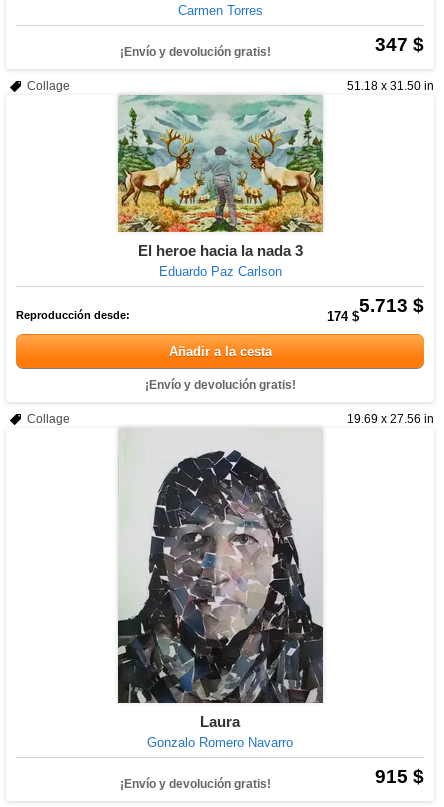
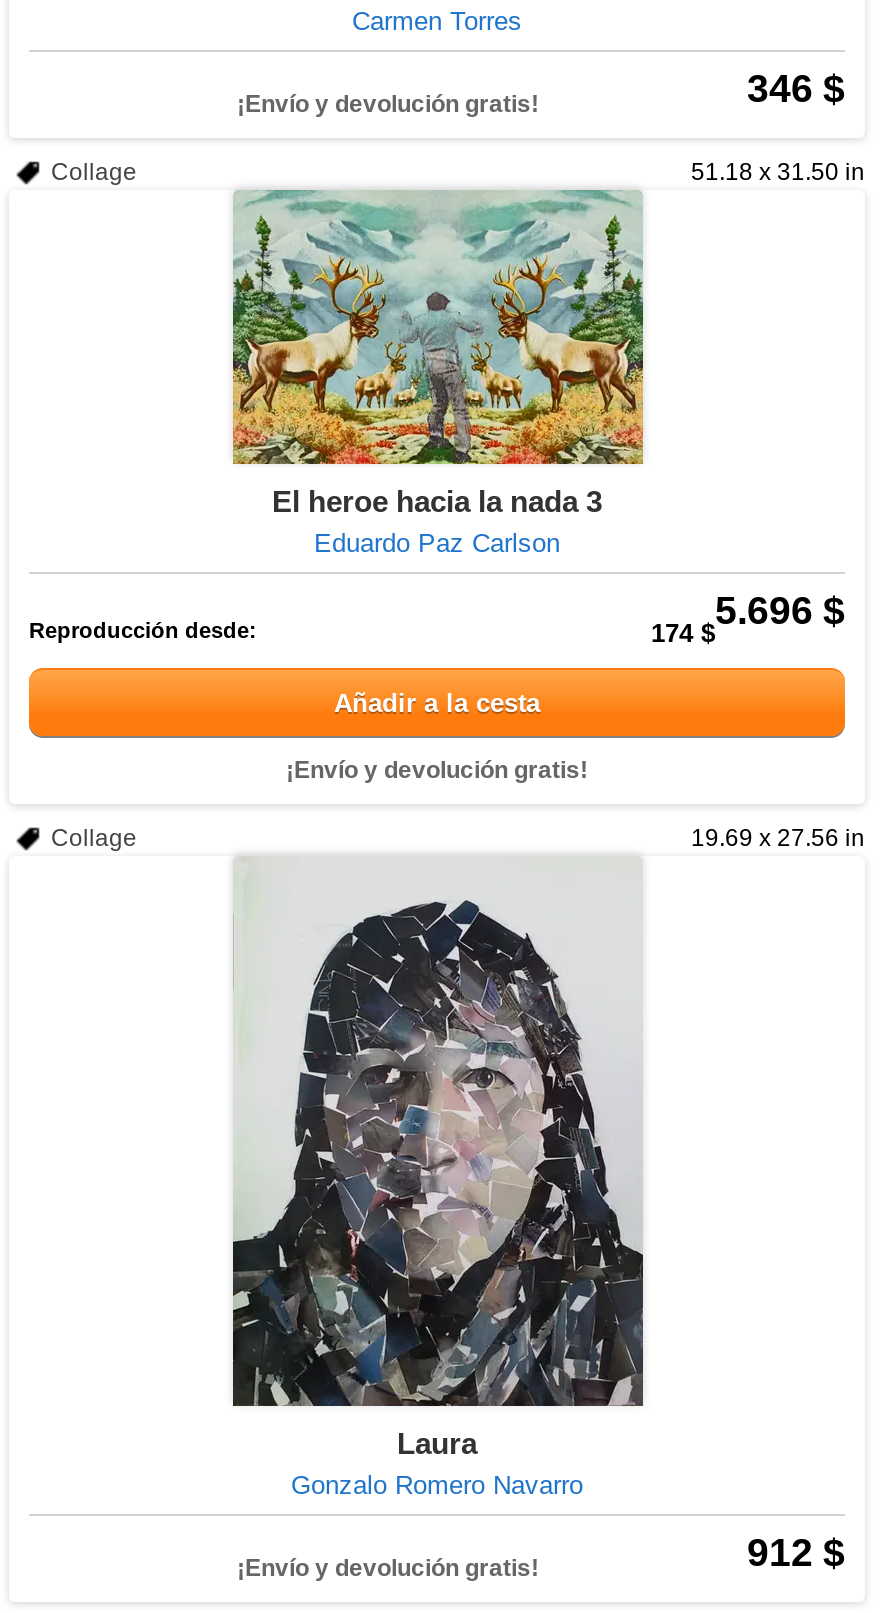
- 347 $
+ 346 $

- 5.713 $
+ 5.696 $

- 915 $
+ 912 $
